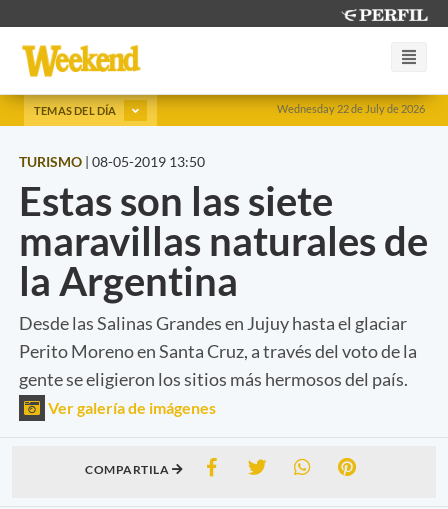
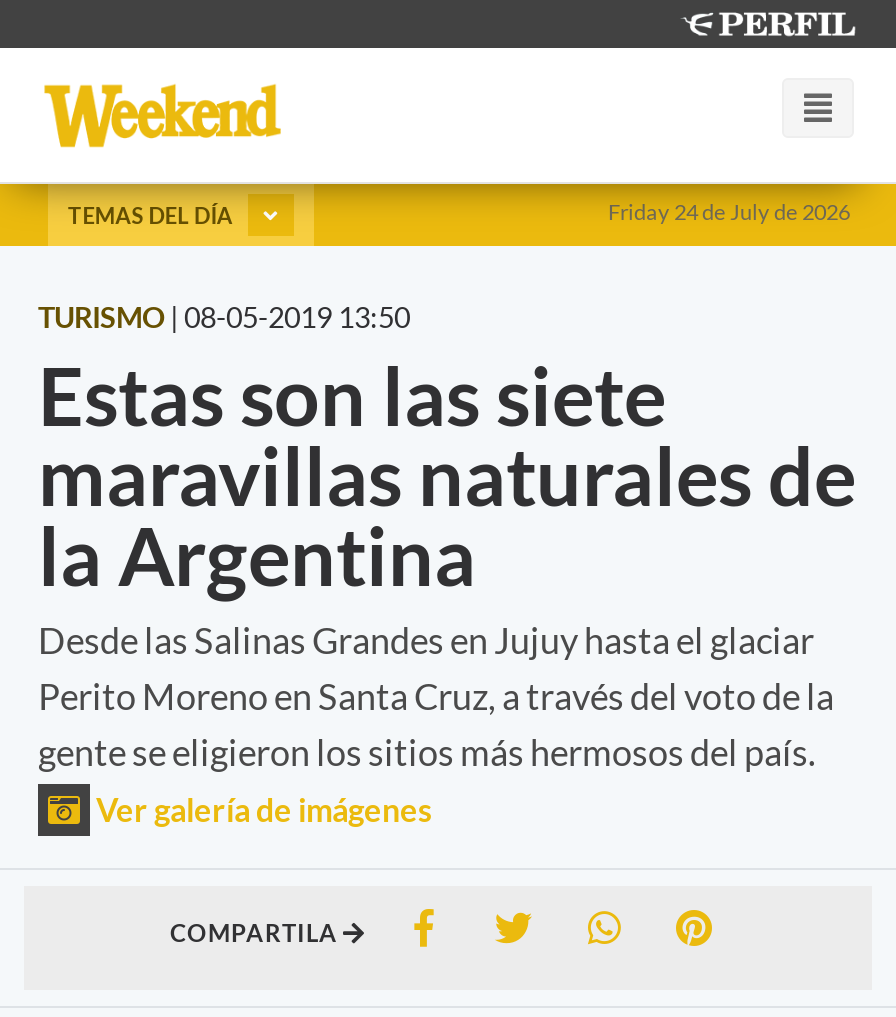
- Wednesday 22 de July de 2026
+ Friday 24 de July de 2026
